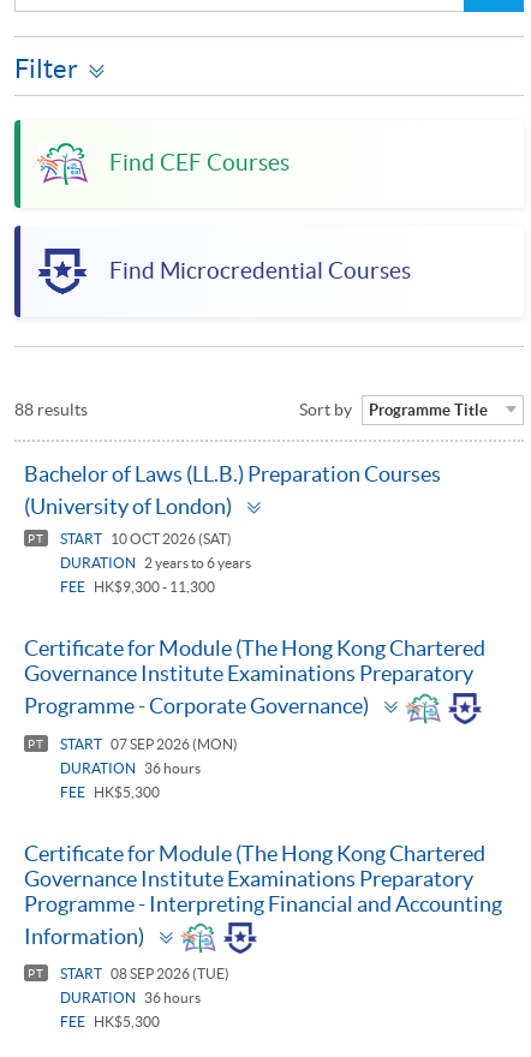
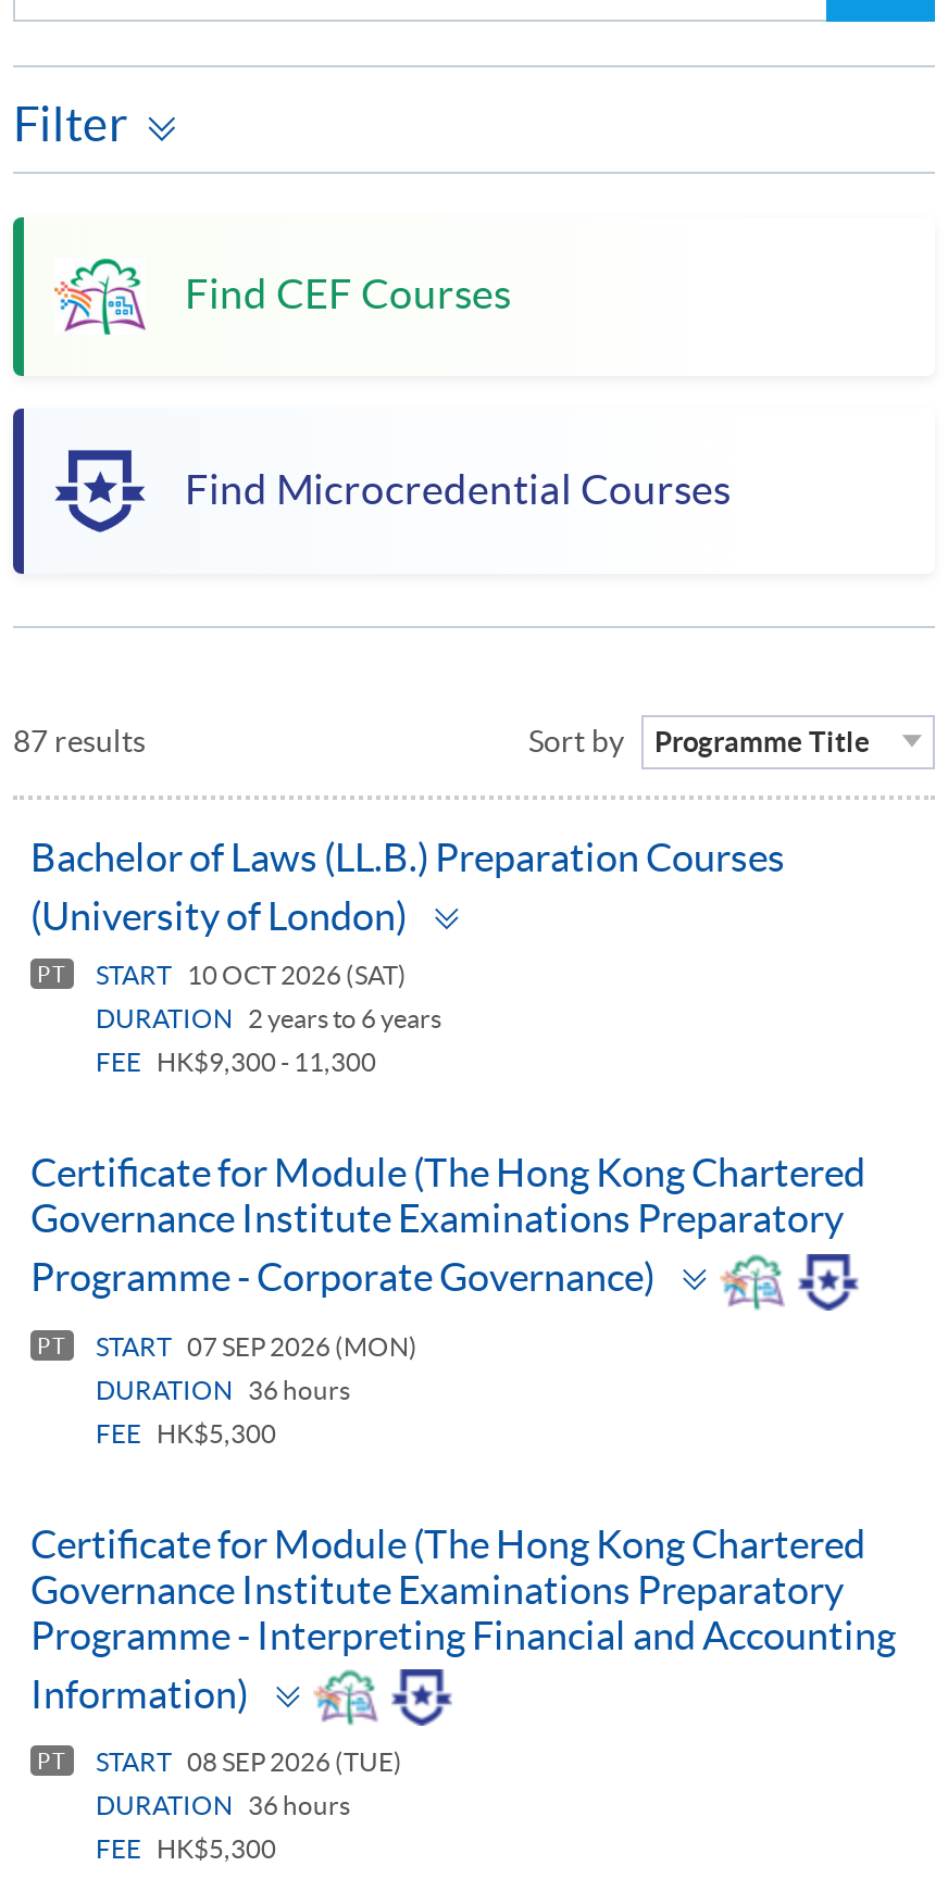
- 88 results
+ 87 results
